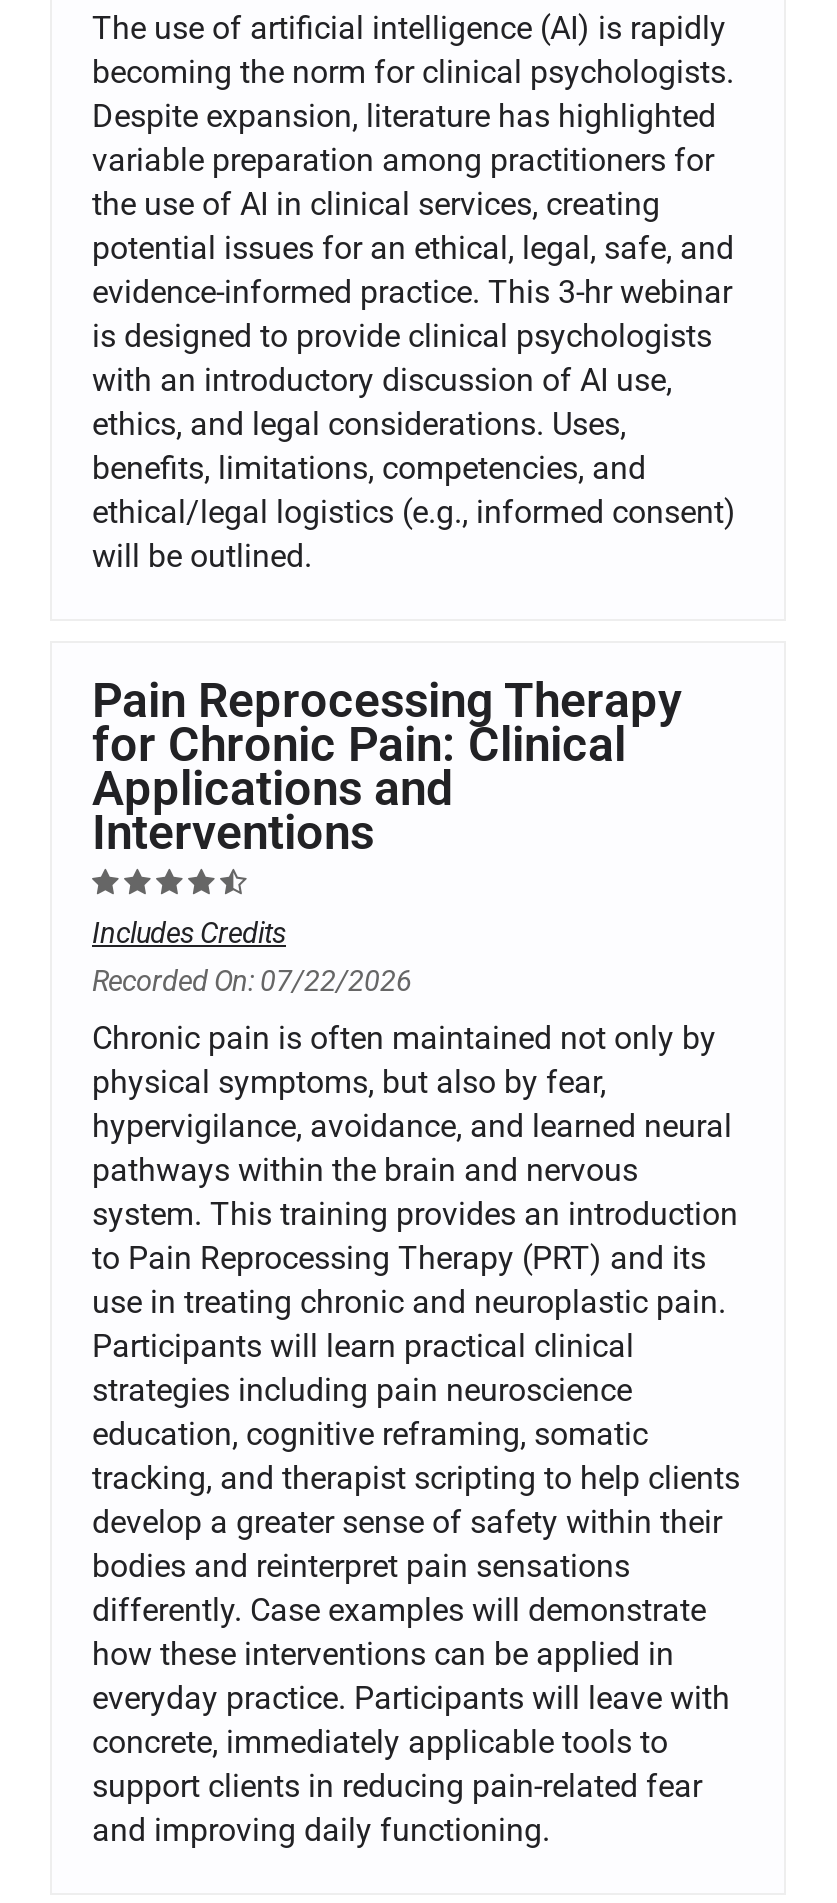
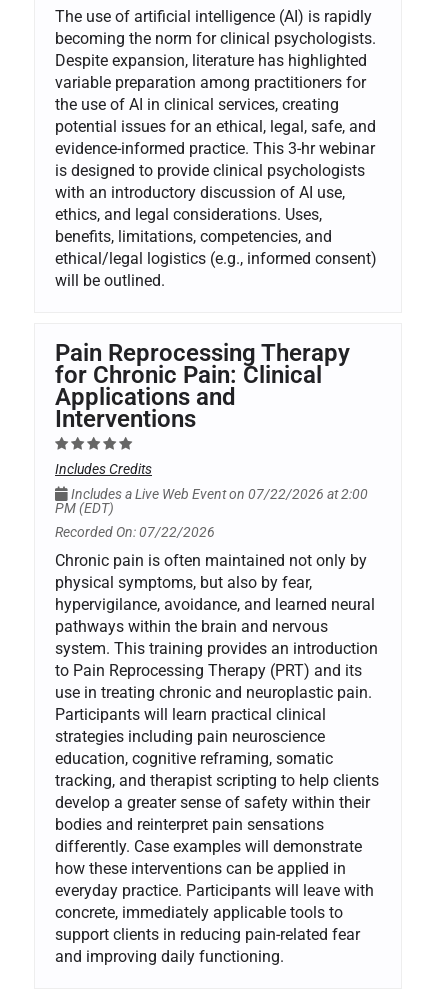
+ Includes a Live Web Event on 07/22/2026 at 2:00
+ PM (EDT)
